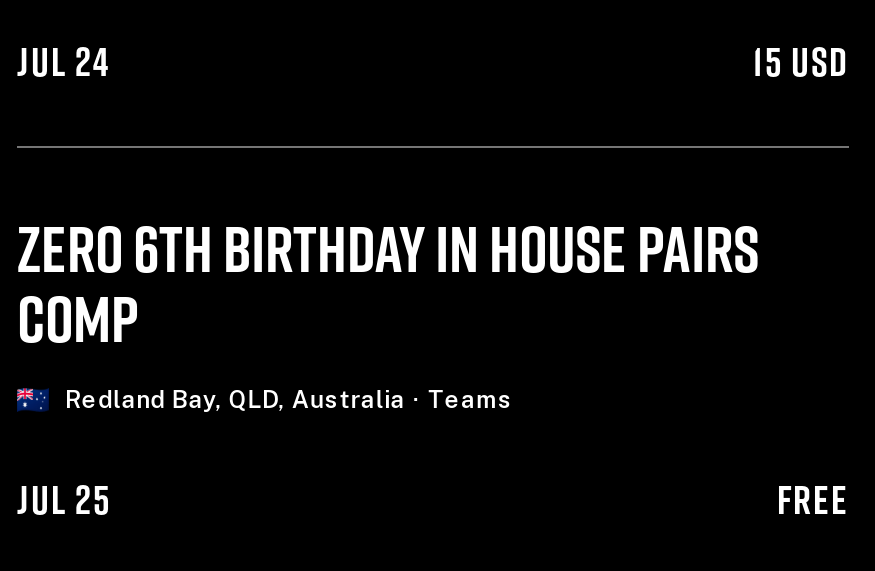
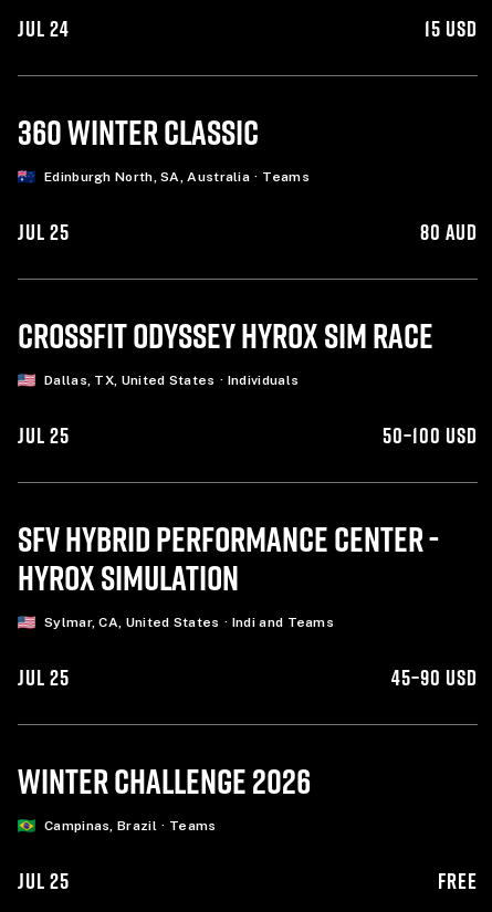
- ZERO 6TH BIRTHDAY IN HOUSE PAIRS
- COMP
- Redland Bay, QLD, Australia · Teams
+ 360 WINTERCLASSIC
+ Edinburgh North, SA, Australia · Teams
+ JUL 25
+ 80 AUD
+ CROSSFIT ODYSSEY HYROX SIMRACE
+ Dallas, TX, United States · Individuals
+ JUL 25
+ 50–100 USD
+ SFV HYBRID PERFORMANCE CENTER -
+ HYROXSIMULATION
+ Sylmar, CA, United States · Indi and Teams
+ JUL 25
+ 45–90 USD
+ WINTER CHALLENGE2026
+ Campinas, Brazil · Teams
